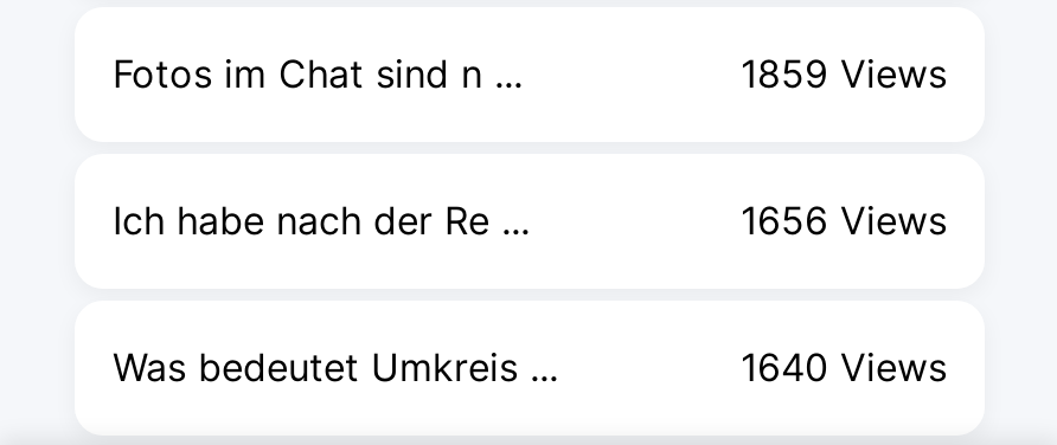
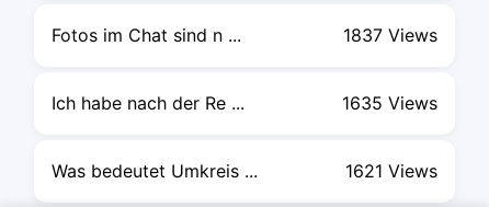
- 1859 Views
+ 1837 Views

- 1656 Views
+ 1635 Views

- 1640 Views
+ 1621 Views
